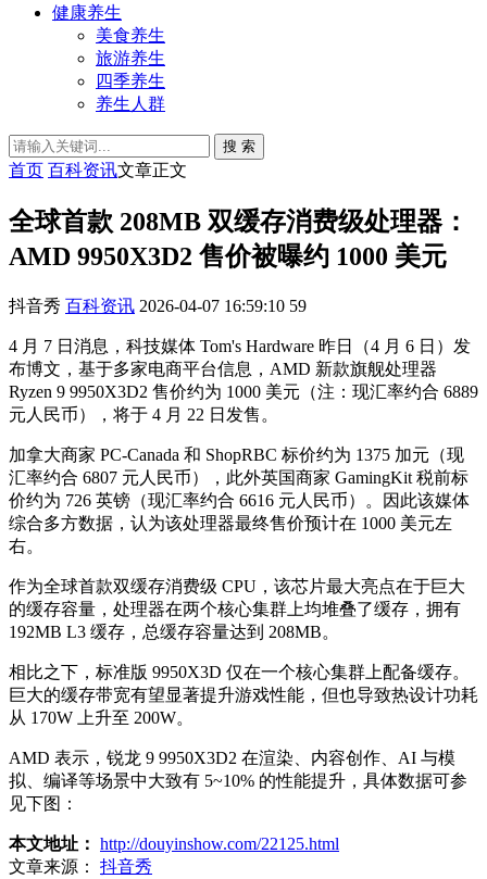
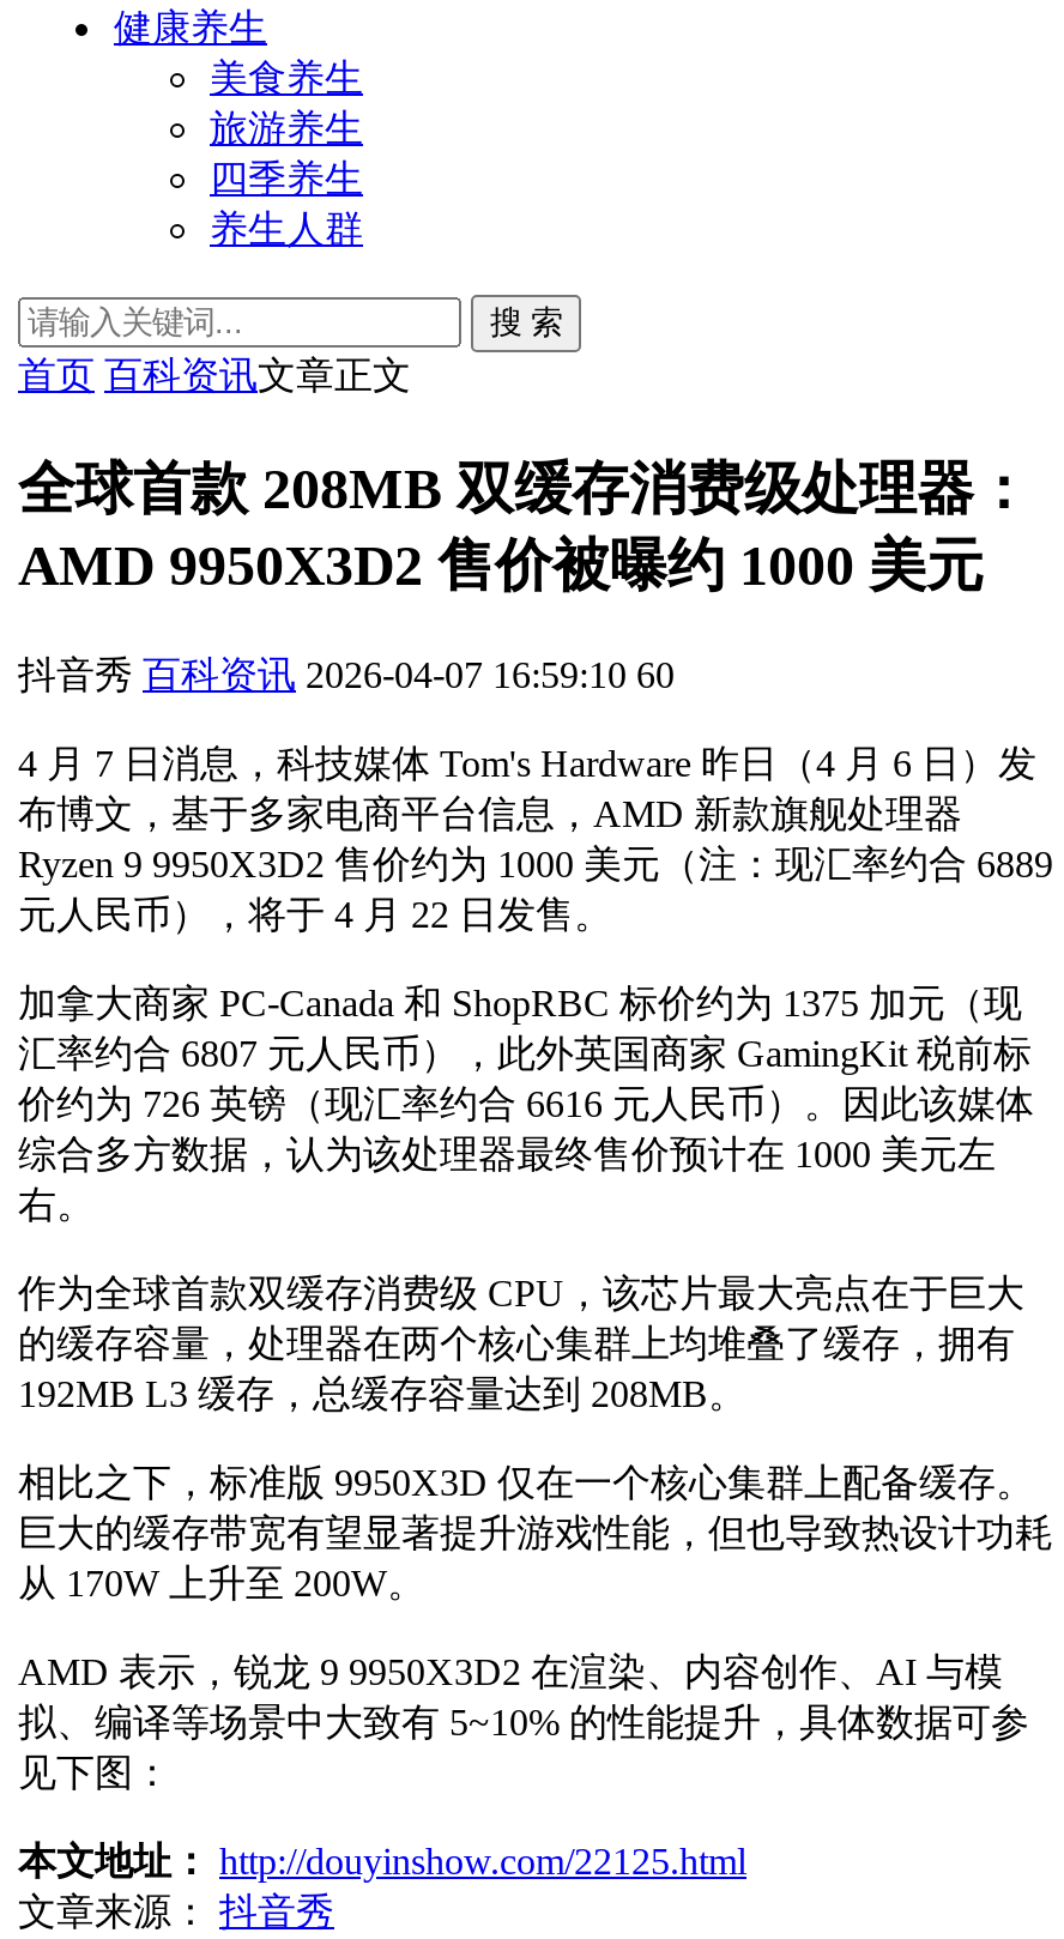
- 抖音秀 百科资讯 2026-04-07 16:59:10 59
+ 抖音秀 百科资讯 2026-04-07 16:59:10 60
